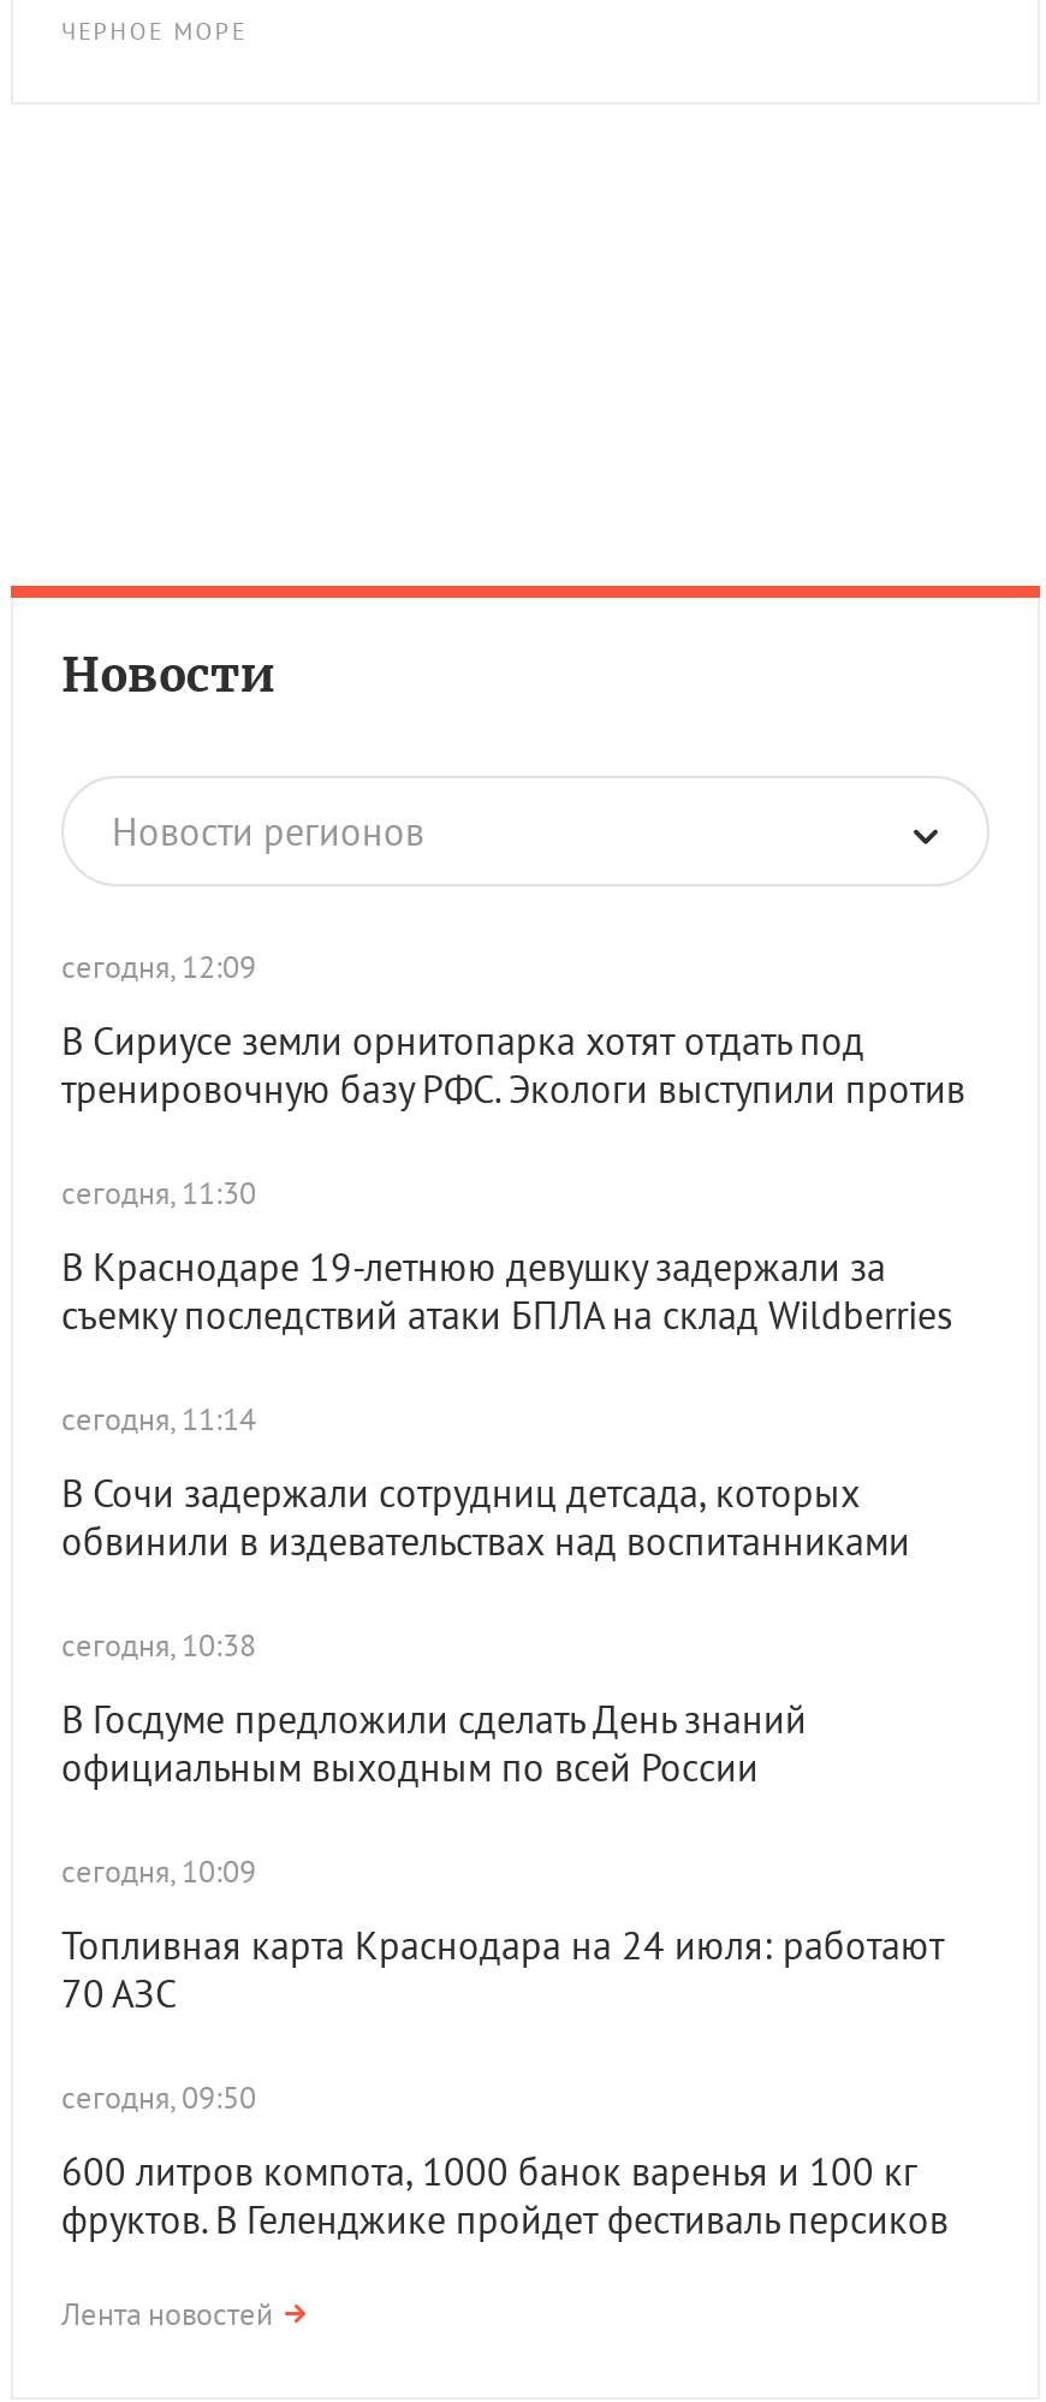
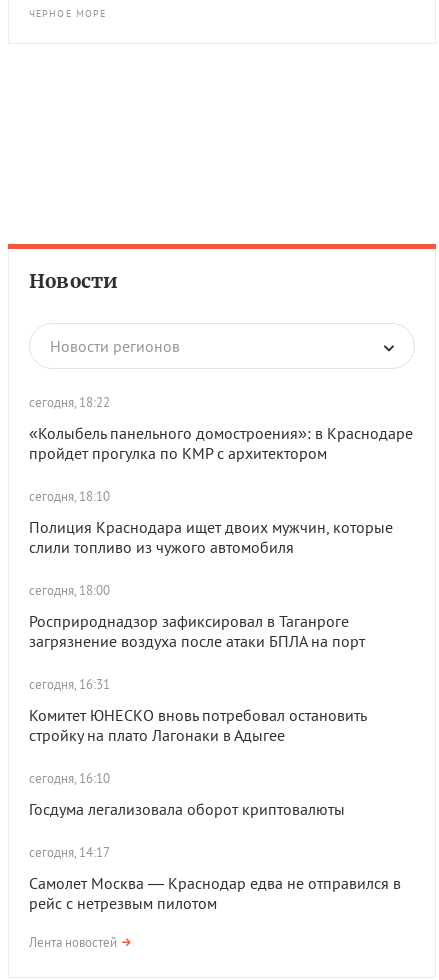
- сегодня, 12:09
+ сегодня, 18:22

- В Сириусе земли орнитопарка хотят отдать под
- тренировочную базу РФС. Экологи выступили против
+ «Колыбель панельного домостроения»: в Краснодаре
+ пройдет прогулка по КМР с архитектором

- сегодня, 11:30
+ сегодня, 18:10

- В Краснодаре 19-летнюю девушку задержали за
- съемку последствий атаки БПЛА на склад Wildberries
+ Полиция Краснодара ищет двоих мужчин, которые
+ слили топливо из чужого автомобиля

- сегодня, 11:14
+ сегодня, 18:00

- В Сочи задержали сотрудниц детсада, которых
- обвинили в издевательствах над воспитанниками
+ Росприроднадзор зафиксировал в Таганроге
+ загрязнение воздуха после атаки БПЛА на порт

- сегодня, 10:38
+ сегодня, 16:31

- В Госдуме предложили сделать День знаний
- официальным выходным по всей России
+ Комитет ЮНЕСКО вновь потребовал остановить
+ стройку на плато Лагонаки в Адыгее

- сегодня, 10:09
+ сегодня, 16:10

- Топливная карта Краснодара на 24 июля: работают
- 70 АЗС
+ Госдума легализовала оборот криптовалюты

- сегодня, 09:50
+ сегодня, 14:17

- 600 литров компота, 1000 банок варенья и 100 кг
- фруктов. В Геленджике пройдет фестиваль персиков
+ Самолет Москва — Краснодар едва не отправился в
+ рейс с нетрезвым пилотом
